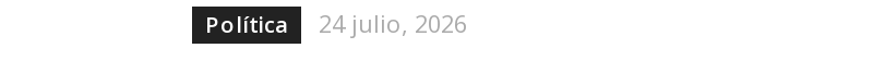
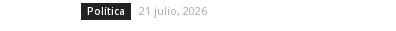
- Política 24 julio, 2026
+ Política 21 julio, 2026
